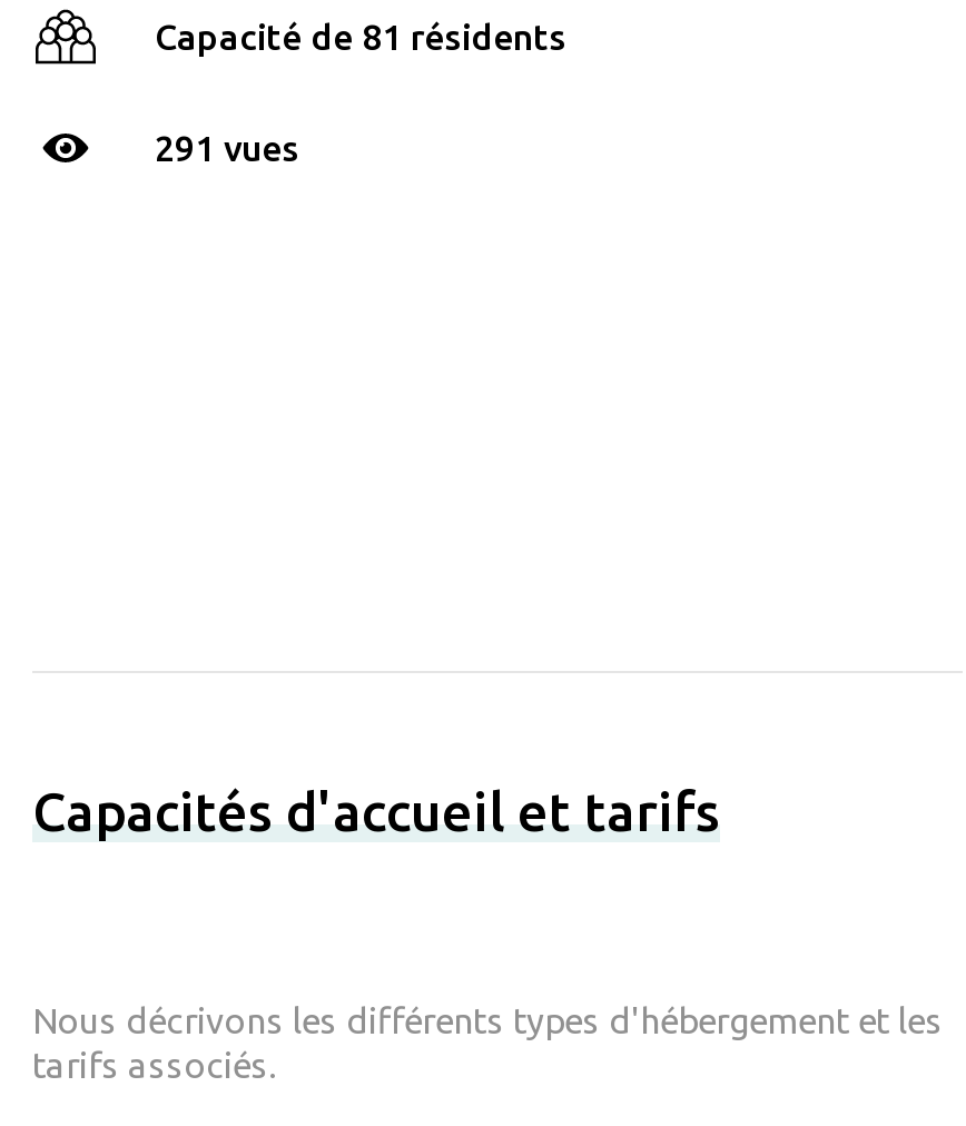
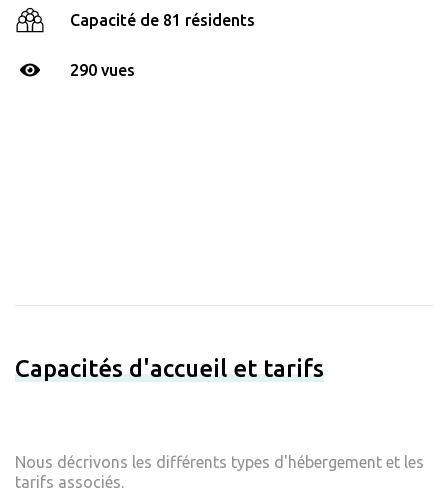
- 291 vues
+ 290 vues
